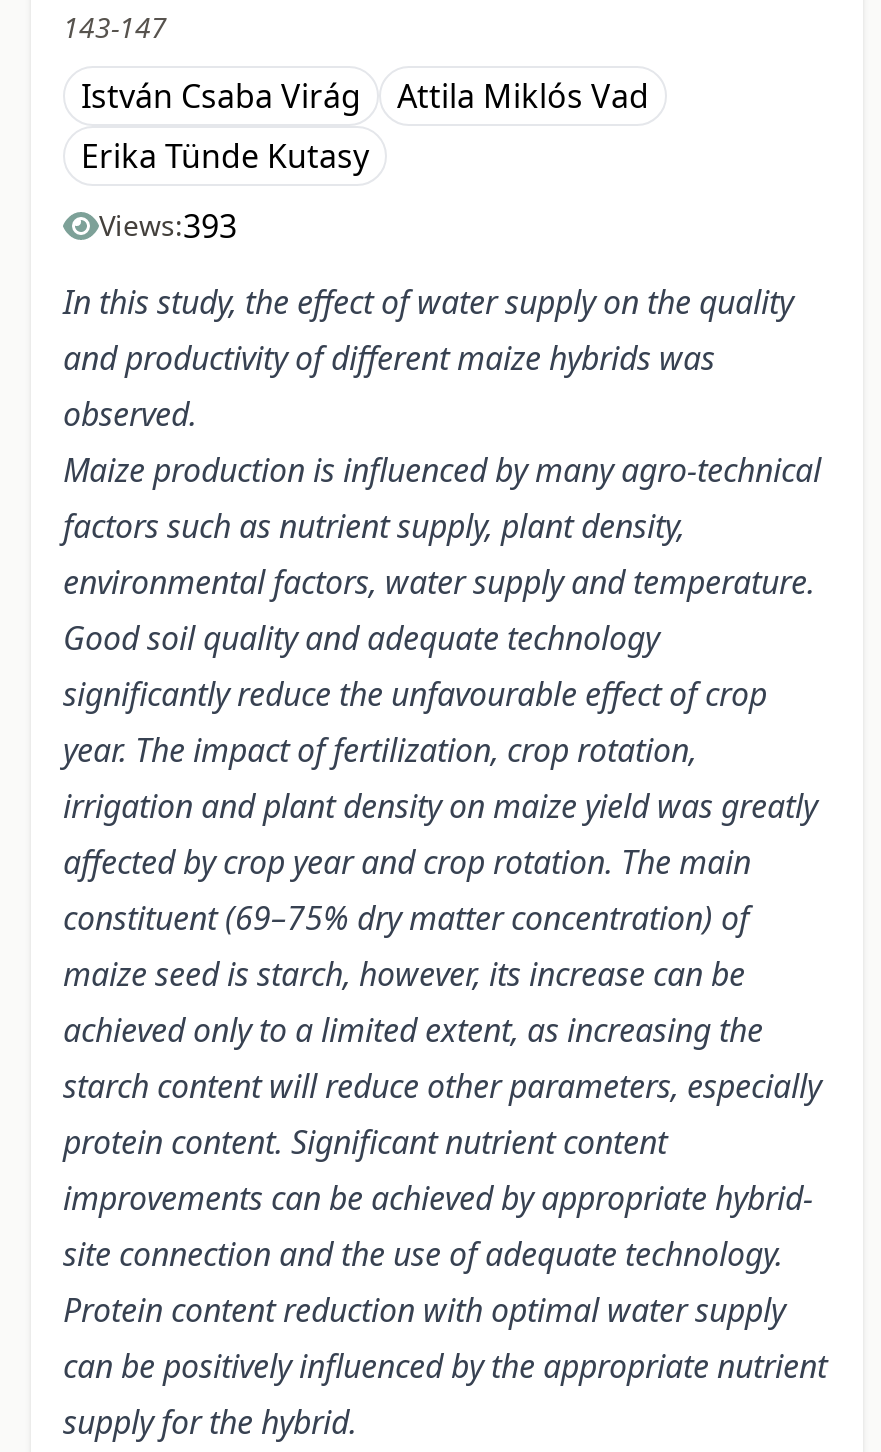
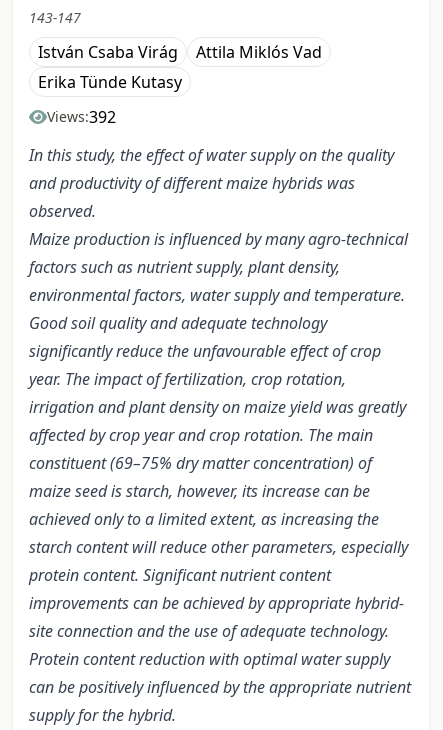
- Views:393
+ Views:392
